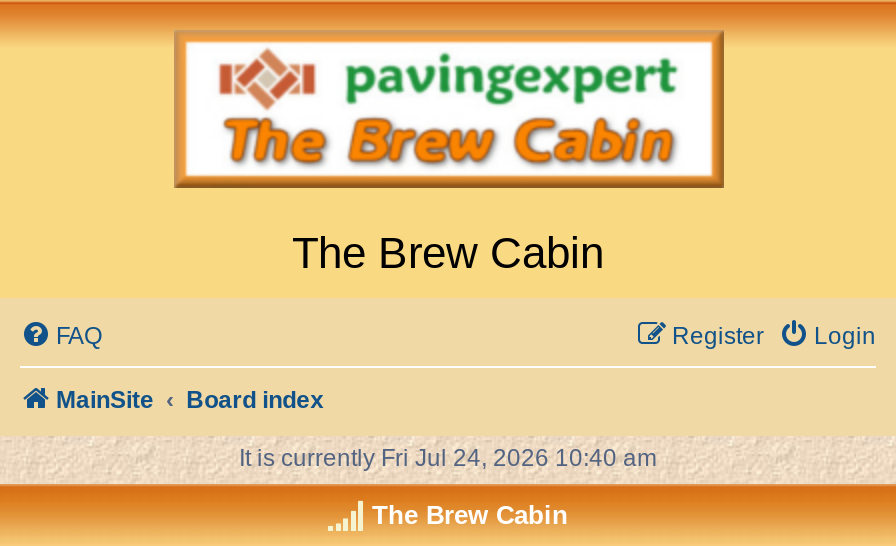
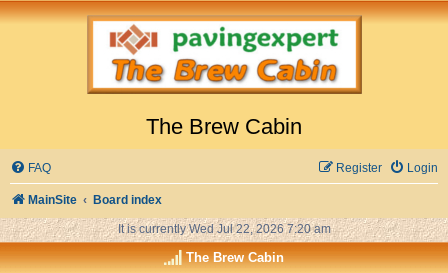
- It is currently Fri Jul 24, 2026 10:40 am
+ It is currently Wed Jul 22, 2026 7:20 am
